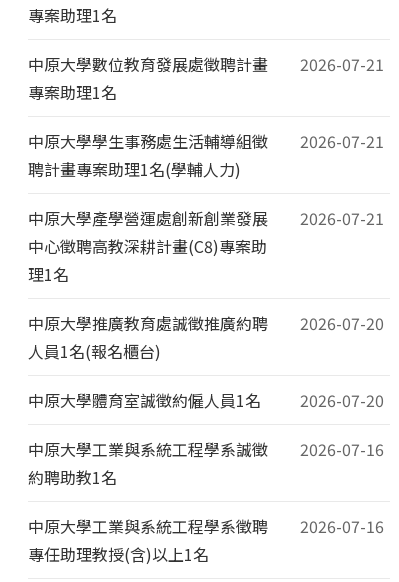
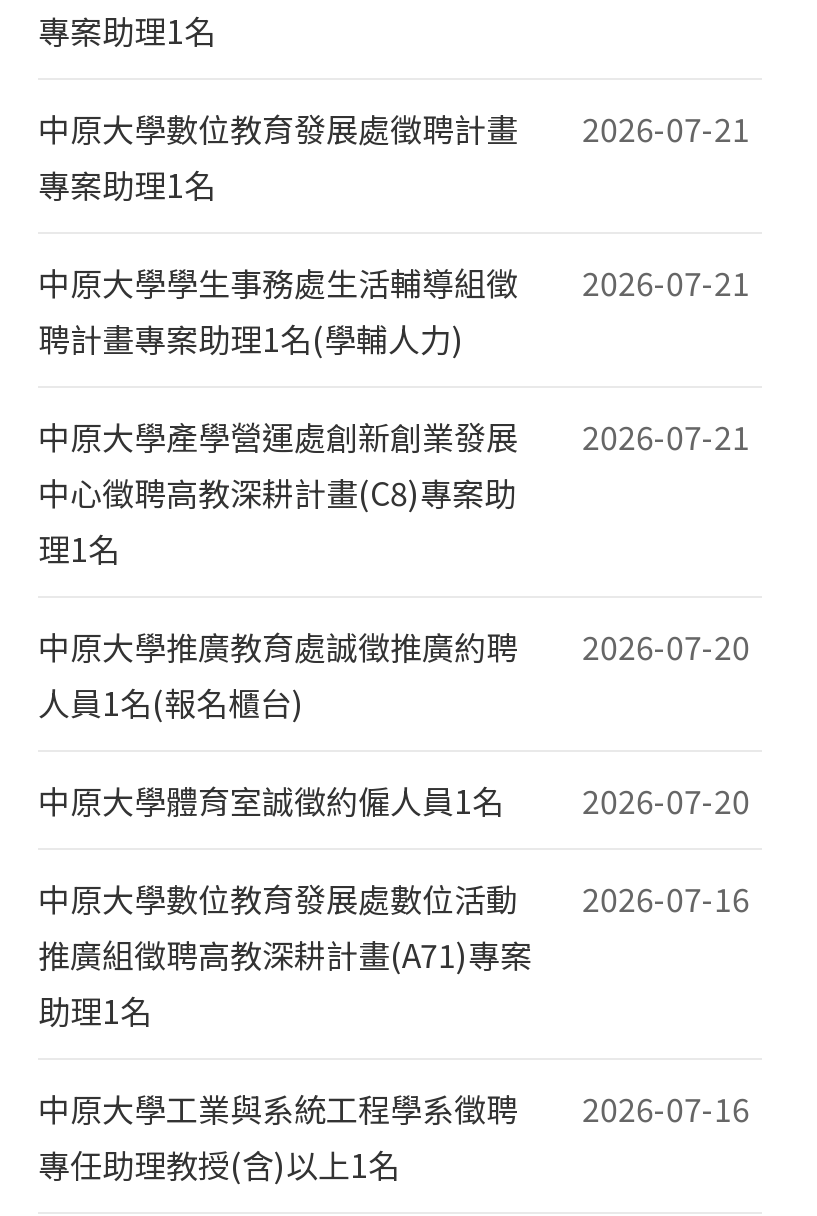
- 中原大學工業與系統工程學系誠徵
- 約聘助教1名
+ 中原大學數位教育發展處數位活動
+ 推廣組徵聘高教深耕計畫(A71)專案
+ 助理1名
